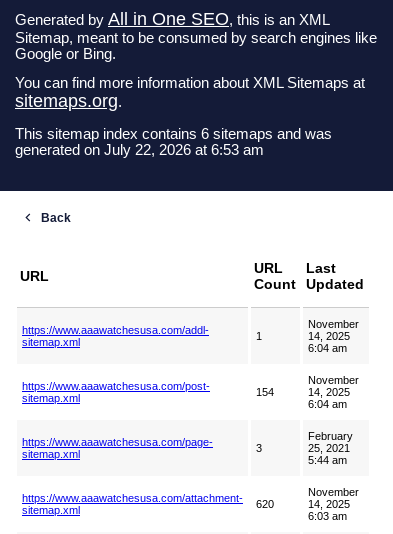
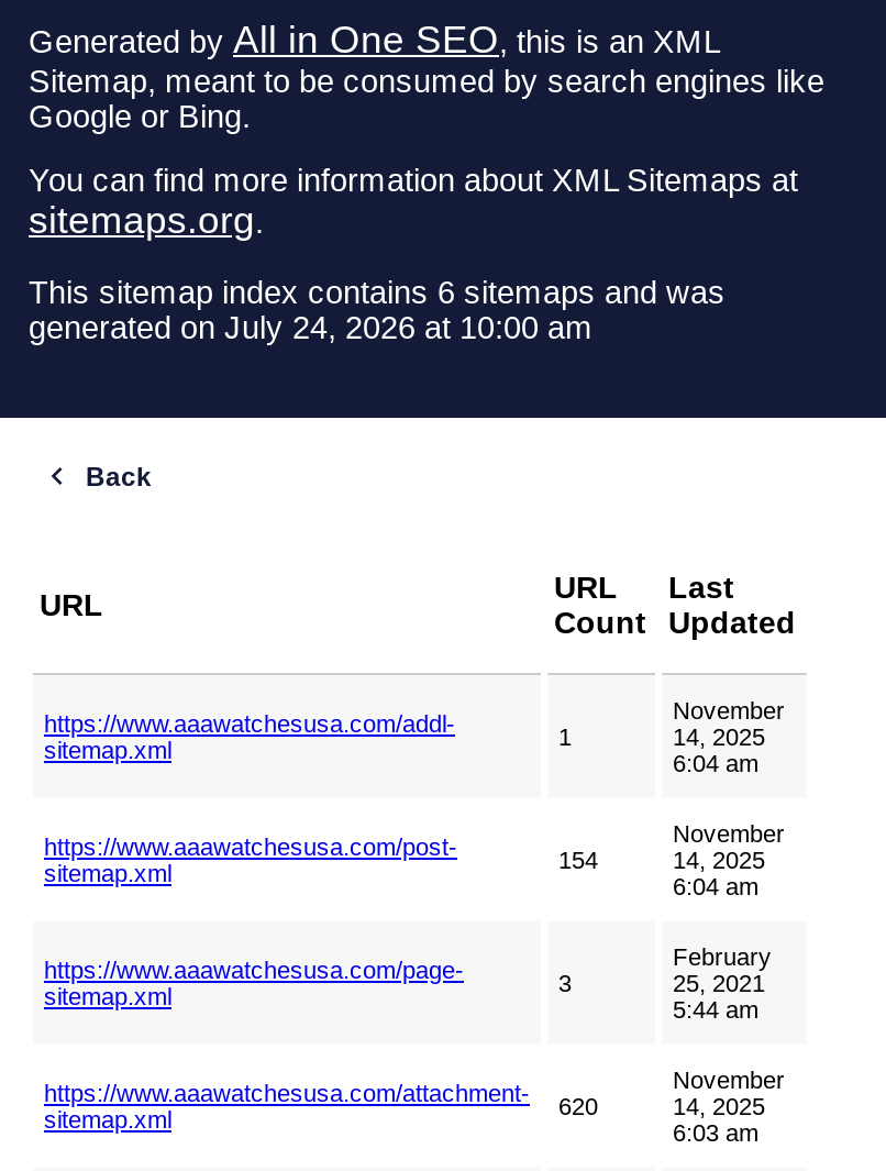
- generated on July 22, 2026 at 6:53 am
+ generated on July 24, 2026 at 10:00 am
